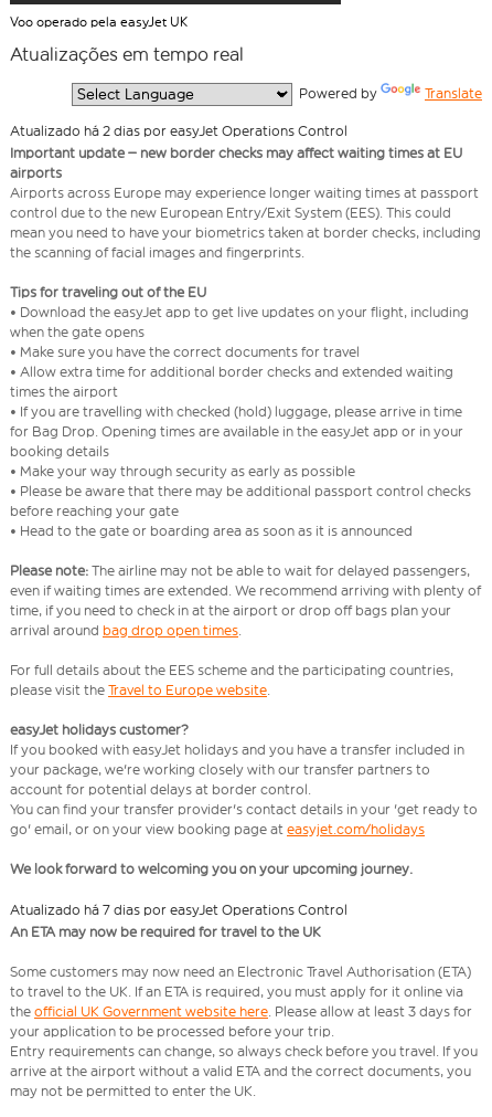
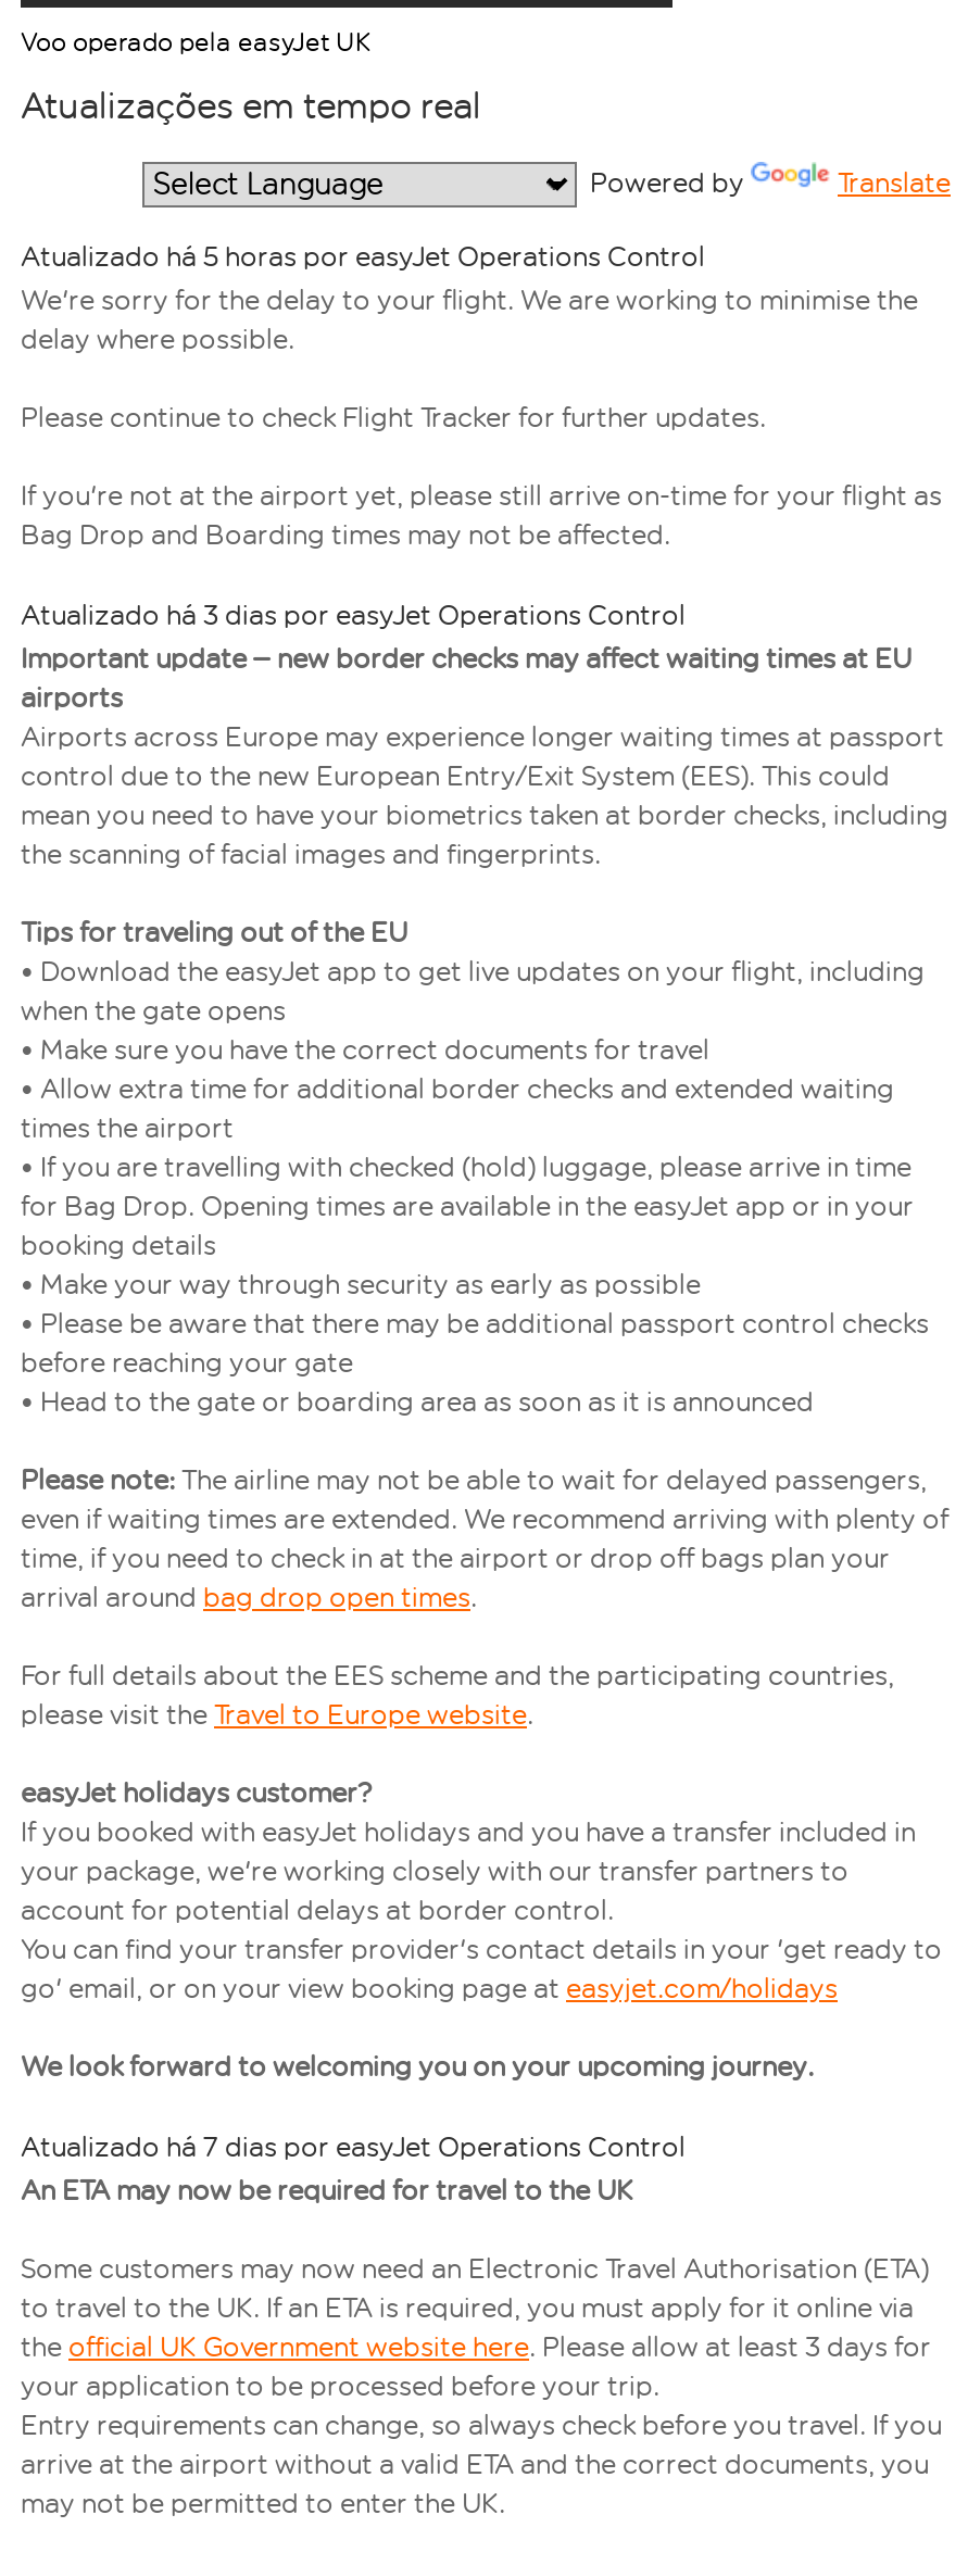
- Atualizado há 2 dias por easyJet Operations Control
+ Atualizado há 5 horas por easyJet Operations Control
+ We're sorry for the delay to your flight. We are working to minimise the
+ delay where possible.
+ Please continue to check Flight Tracker for further updates.
+ If you're not at the airport yet, please still arrive on-time for your flight as
+ Bag Drop and Boarding times may not be affected.
+ Atualizado há 3 dias por easyJet Operations Control
